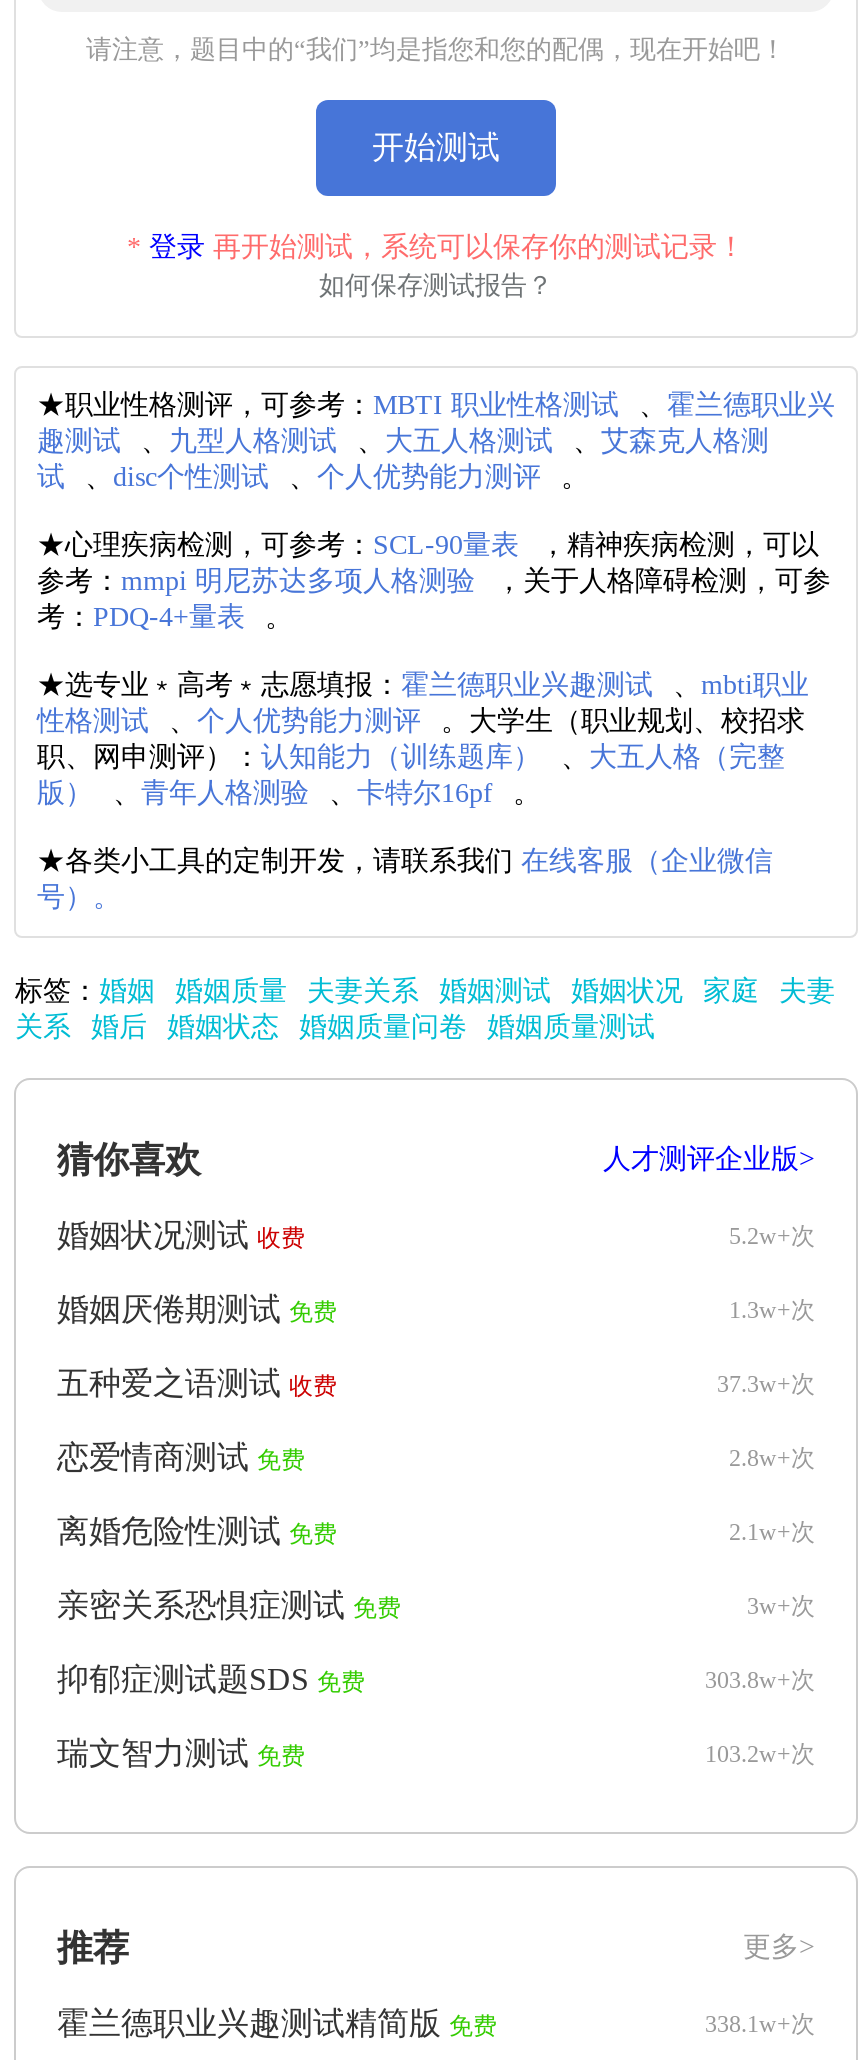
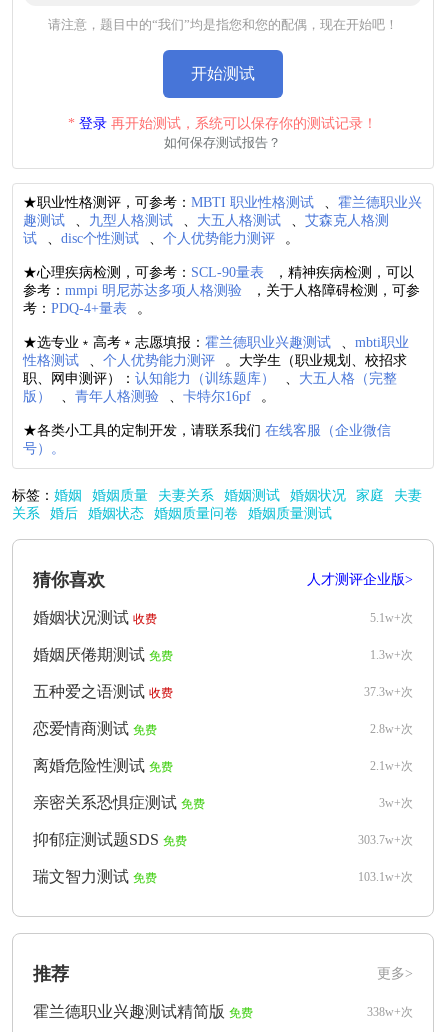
- 5.2w+次
+ 5.1w+次

- 303.8w+次
+ 303.7w+次

- 103.2w+次
+ 103.1w+次

- 338.1w+次
+ 338w+次
